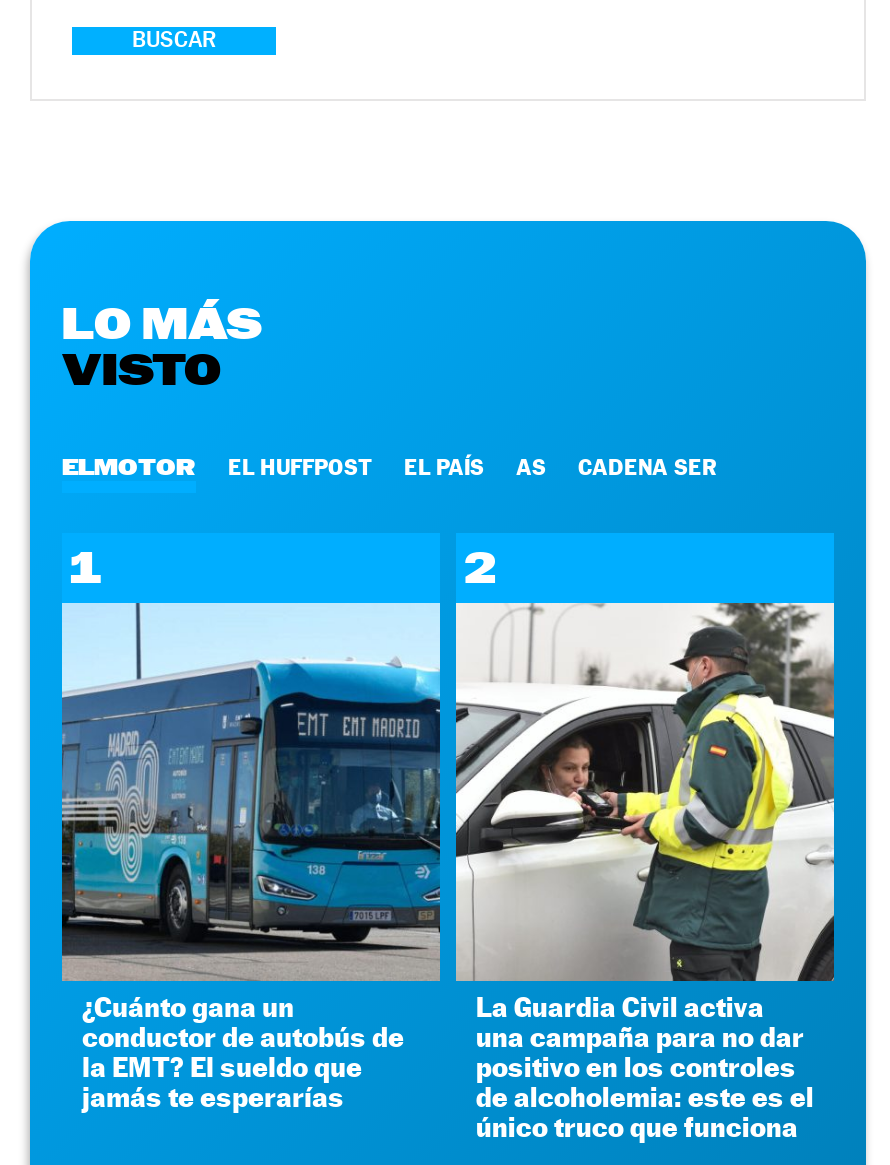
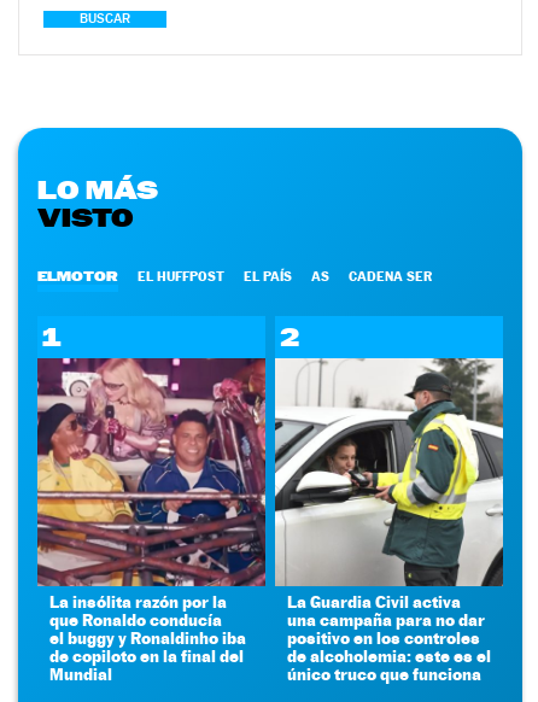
- [image]
- ¿Cuánto gana un
- conductor de autobús de
- la EMT? El sueldo que
- jamás te esperarías
+ [image]
+ La insólita razón por la
+ que Ronaldo conducía
+ el buggy y Ronaldinho iba
+ de copiloto en la final del
+ Mundial
